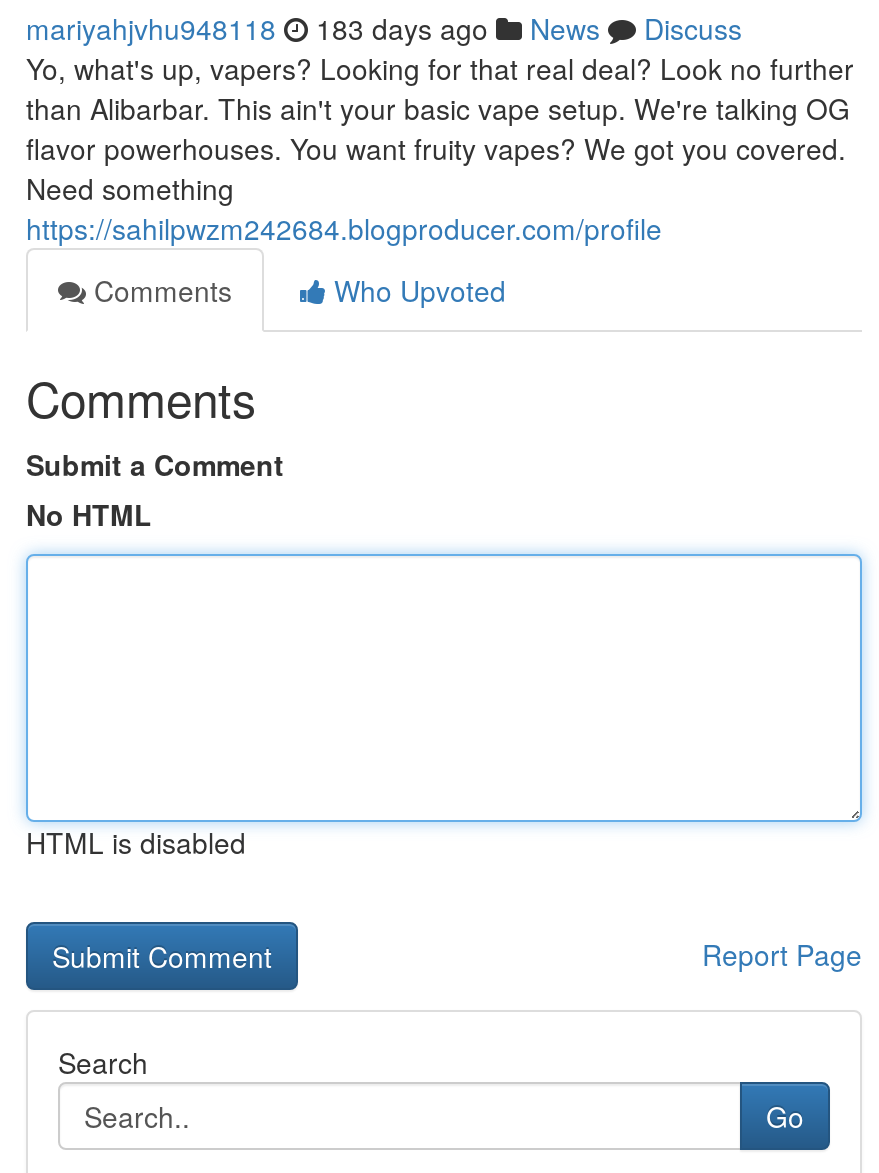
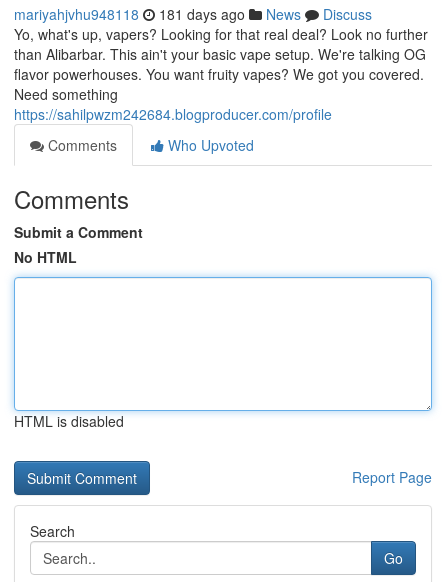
- mariyahjvhu948118 183 days ago News Discuss
+ mariyahjvhu948118 181 days ago News Discuss
